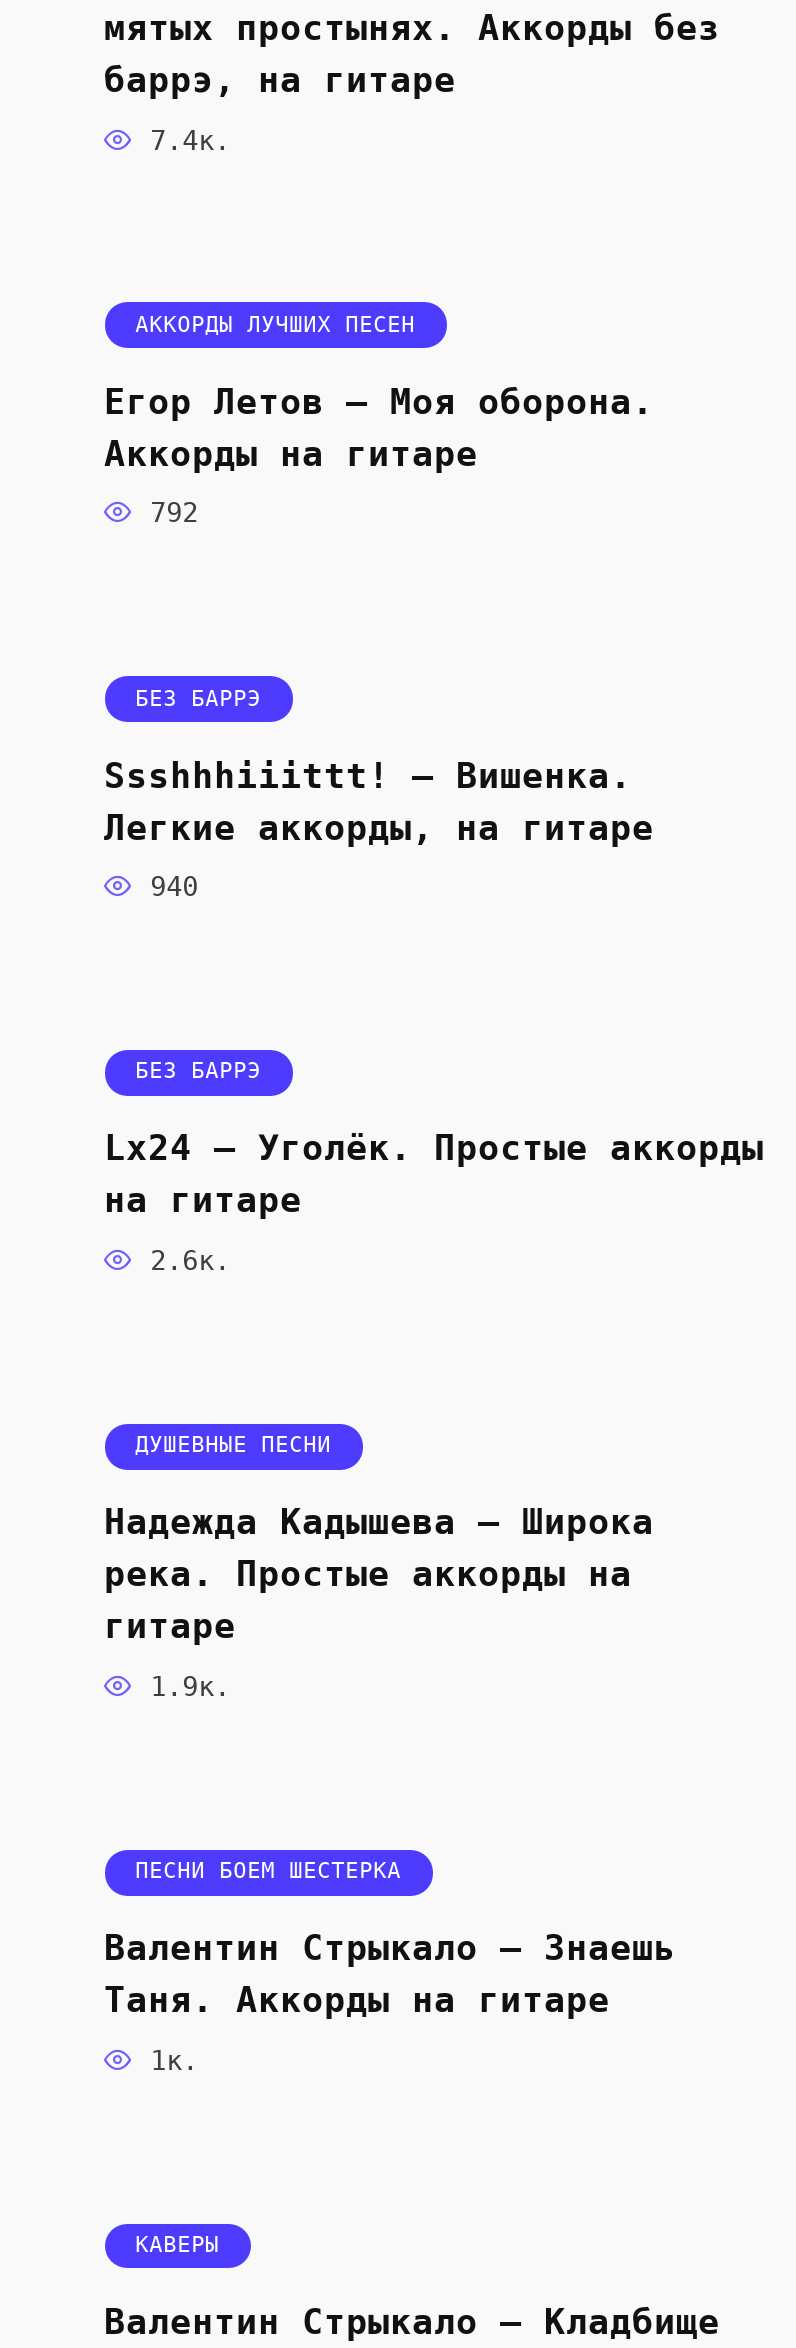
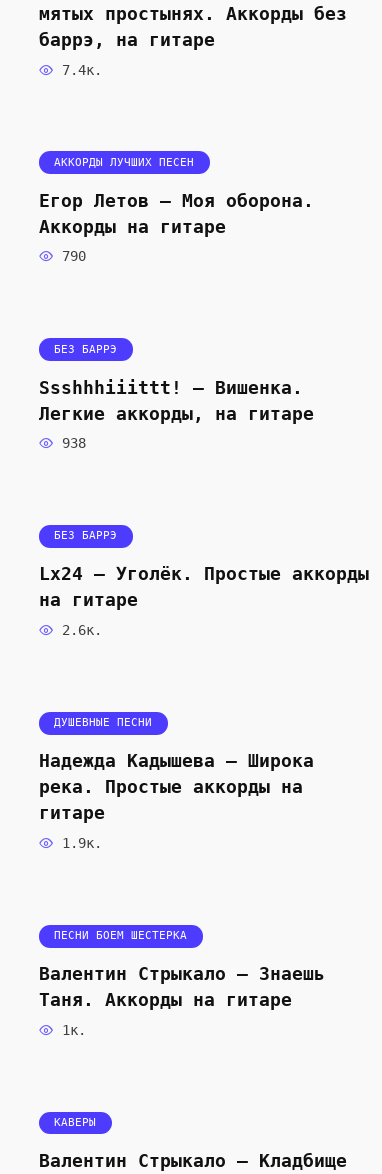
- 792
+ 790

- 940
+ 938
